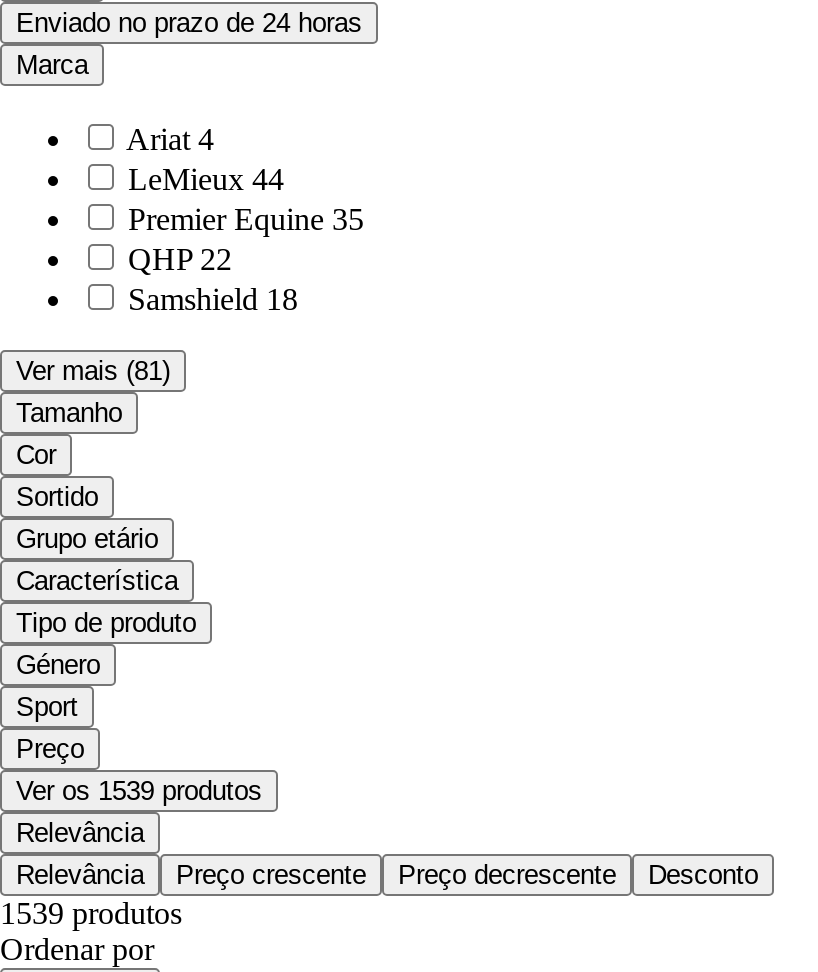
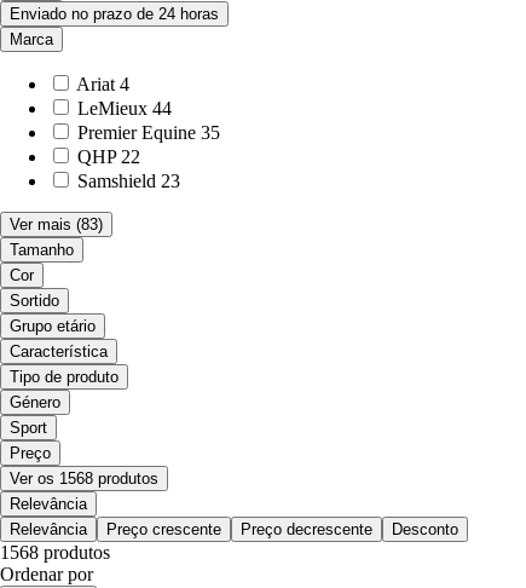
- Samshield 18
+ Samshield 23

- Ver mais (81)
+ Ver mais (83)

- Ver os 1539 produtos
+ Ver os 1568 produtos

- 1539 produtos
+ 1568 produtos
